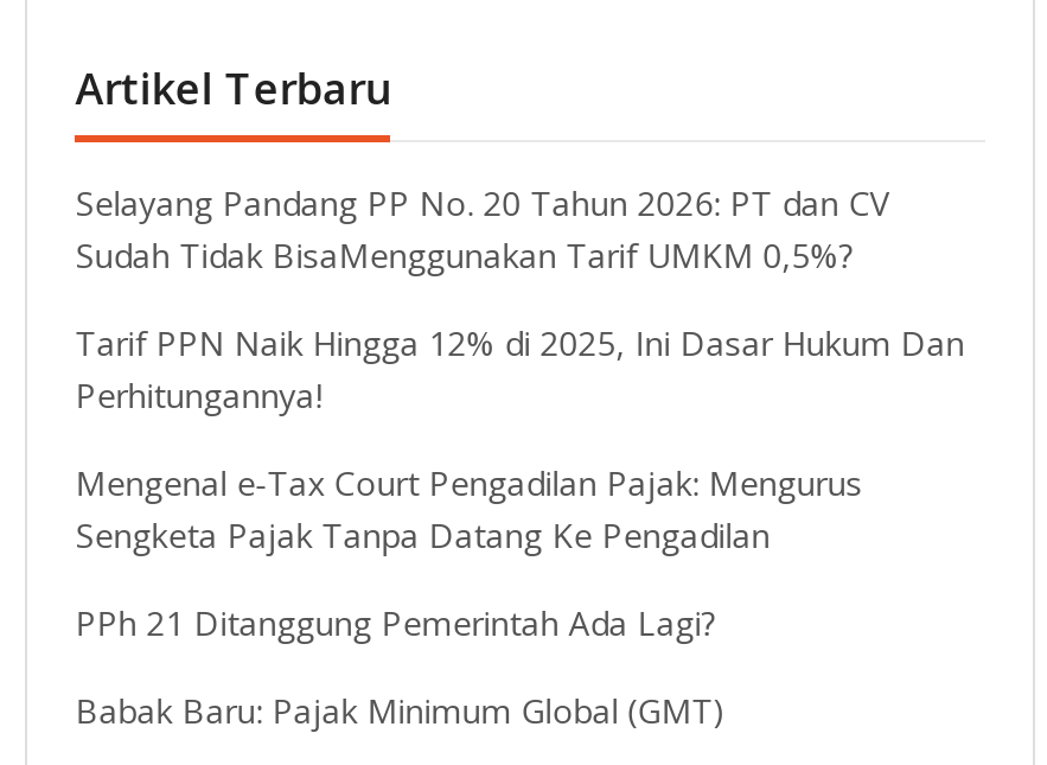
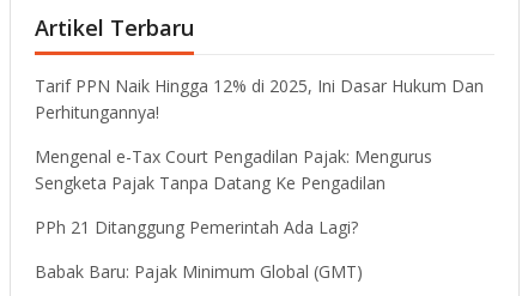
- Selayang Pandang PP No. 20 Tahun 2026: PT dan CV
- Sudah Tidak BisaMenggunakan Tarif UMKM 0,5%?
